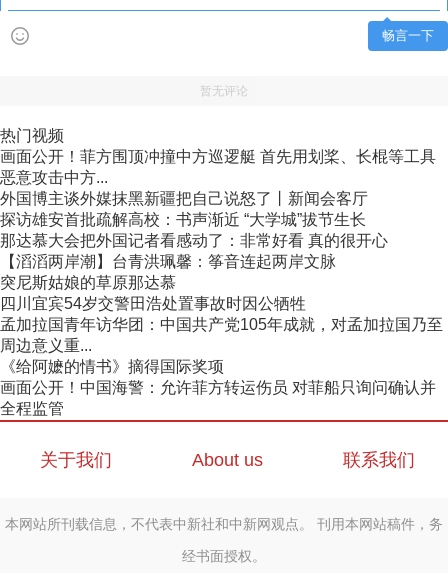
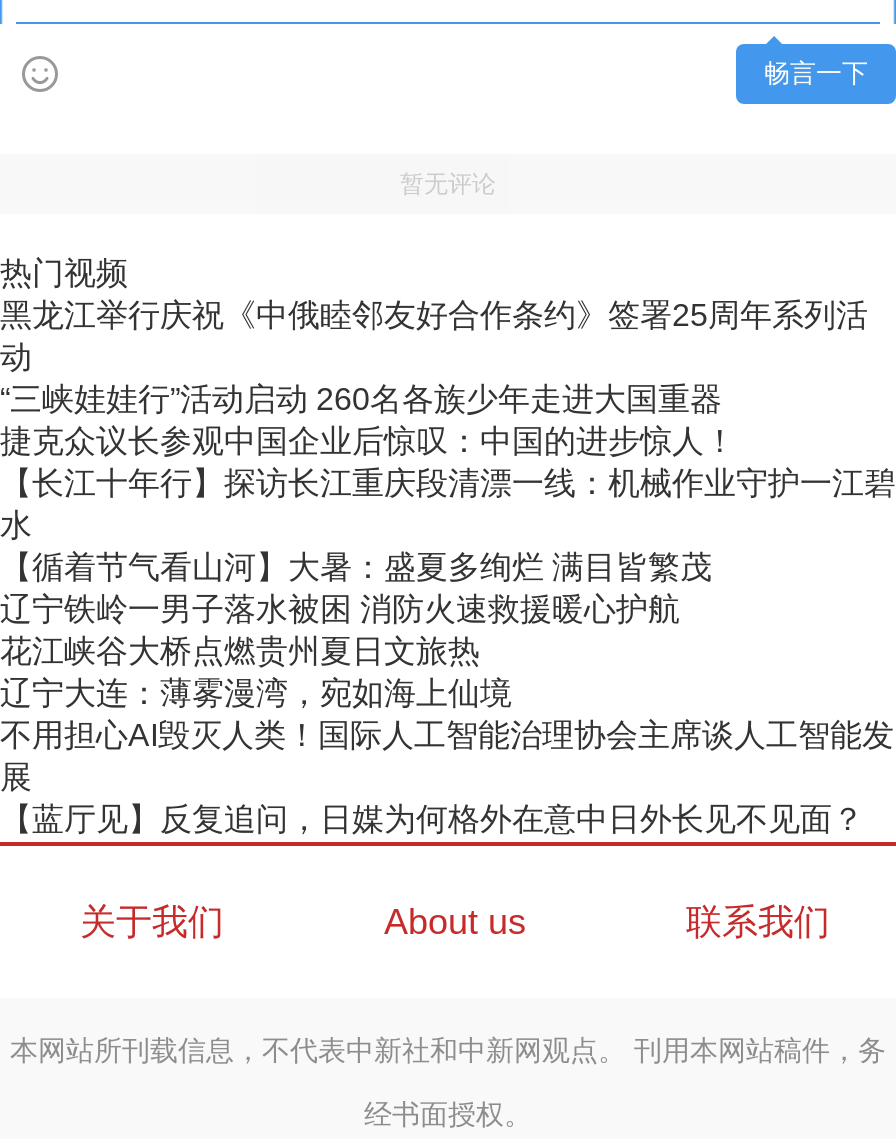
- 画面公开！菲方围顶冲撞中方巡逻艇 首先用划桨、长棍等工具
- 恶意攻击中方...
- 外国博主谈外媒抹黑新疆把自己说怒了丨新闻会客厅
- 探访雄安首批疏解高校：书声渐近 “大学城”拔节生长
- 那达慕大会把外国记者看感动了：非常好看 真的很开心
- 【滔滔两岸潮】台青洪珮馨：筝音连起两岸文脉
- 突尼斯姑娘的草原那达慕
- 四川宜宾54岁交警田浩处置事故时因公牺牲
- 孟加拉国青年访华团：中国共产党105年成就，对孟加拉国乃至
- 周边意义重...
- 《给阿嬷的情书》摘得国际奖项
- 画面公开！中国海警：允许菲方转运伤员 对菲船只询问确认并
- 全程监管
+ 黑龙江举行庆祝《中俄睦邻友好合作条约》签署25周年系列活
+ 动
+ “三峡娃娃行”活动启动 260名各族少年走进大国重器
+ 捷克众议长参观中国企业后惊叹：中国的进步惊人！
+ 【长江十年行】探访长江重庆段清漂一线：机械作业守护一江碧
+ 水
+ 【循着节气看山河】大暑：盛夏多绚烂 满目皆繁茂
+ 辽宁铁岭一男子落水被困 消防火速救援暖心护航
+ 花江峡谷大桥点燃贵州夏日文旅热
+ 辽宁大连：薄雾漫湾，宛如海上仙境
+ 不用担心AI毁灭人类！国际人工智能治理协会主席谈人工智能发
+ 展
+ 【蓝厅见】反复追问，日媒为何格外在意中日外长见不见面？
